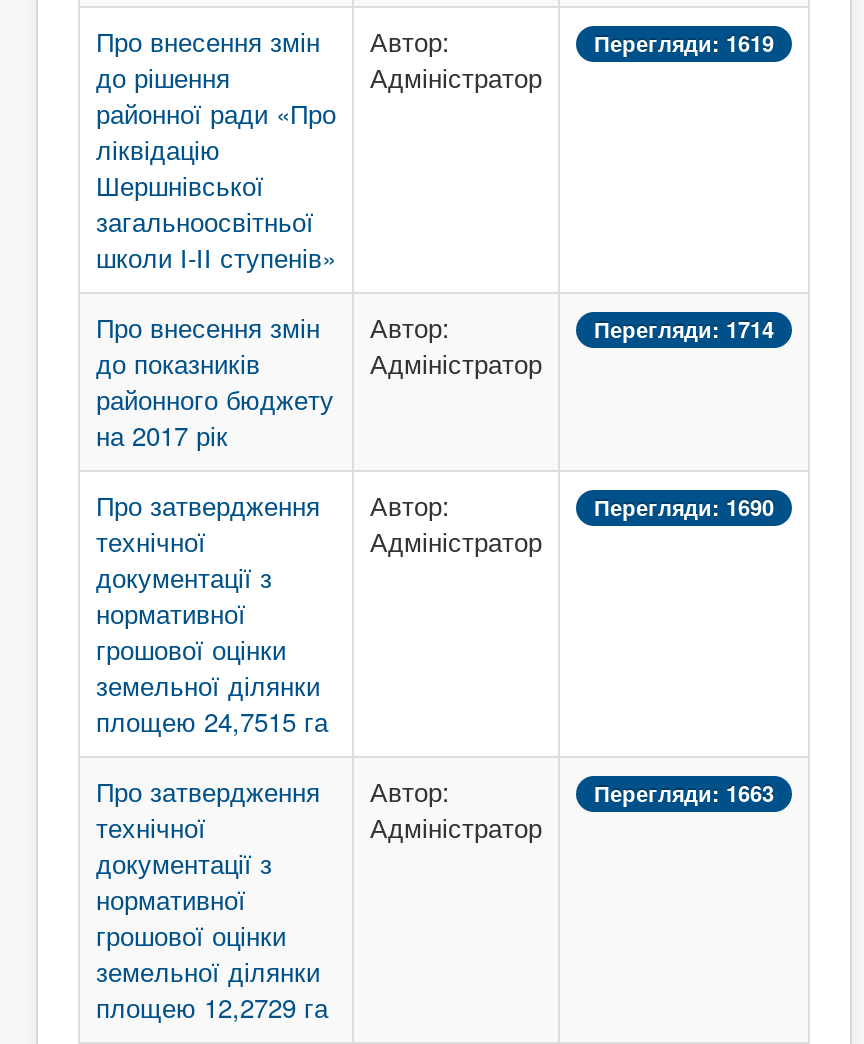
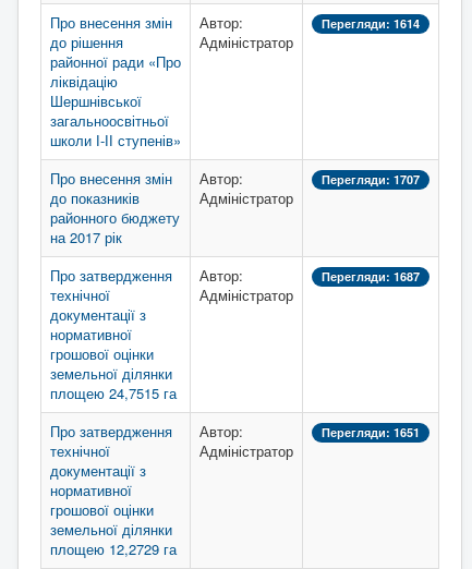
- Перегляди: 1619
+ Перегляди: 1614

- Перегляди: 1714
+ Перегляди: 1707

- Перегляди: 1690
+ Перегляди: 1687

- Перегляди: 1663
+ Перегляди: 1651
